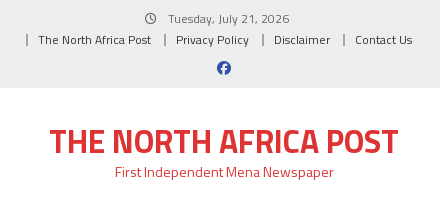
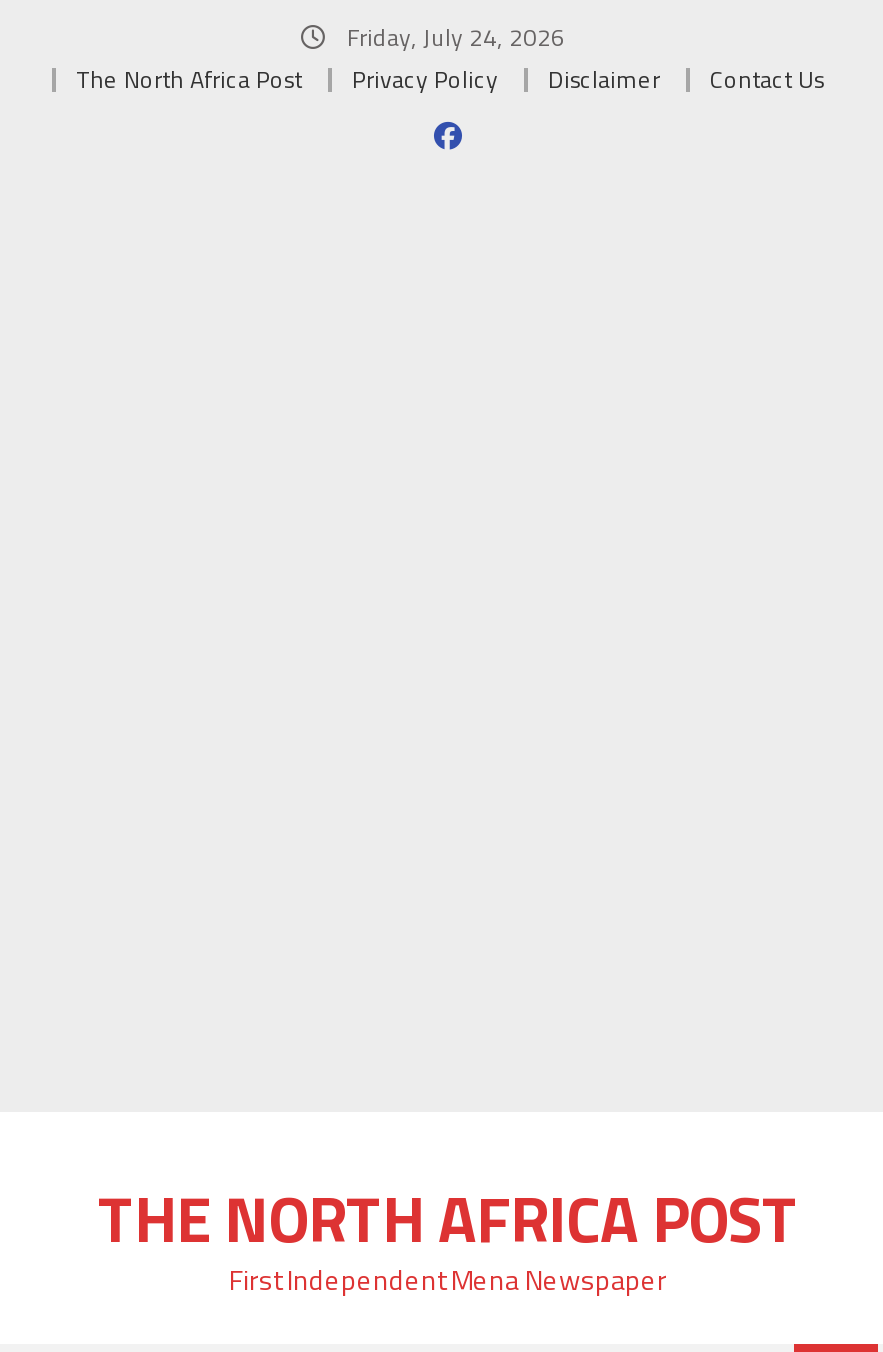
- Tuesday, July 21, 2026
+ Friday, July 24, 2026
